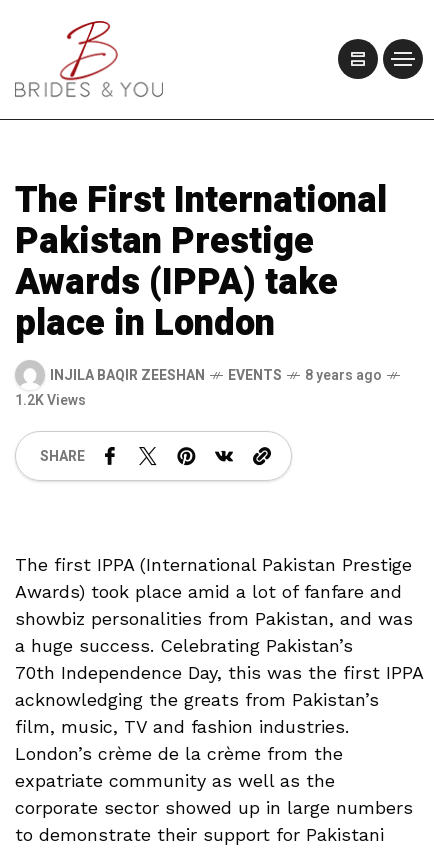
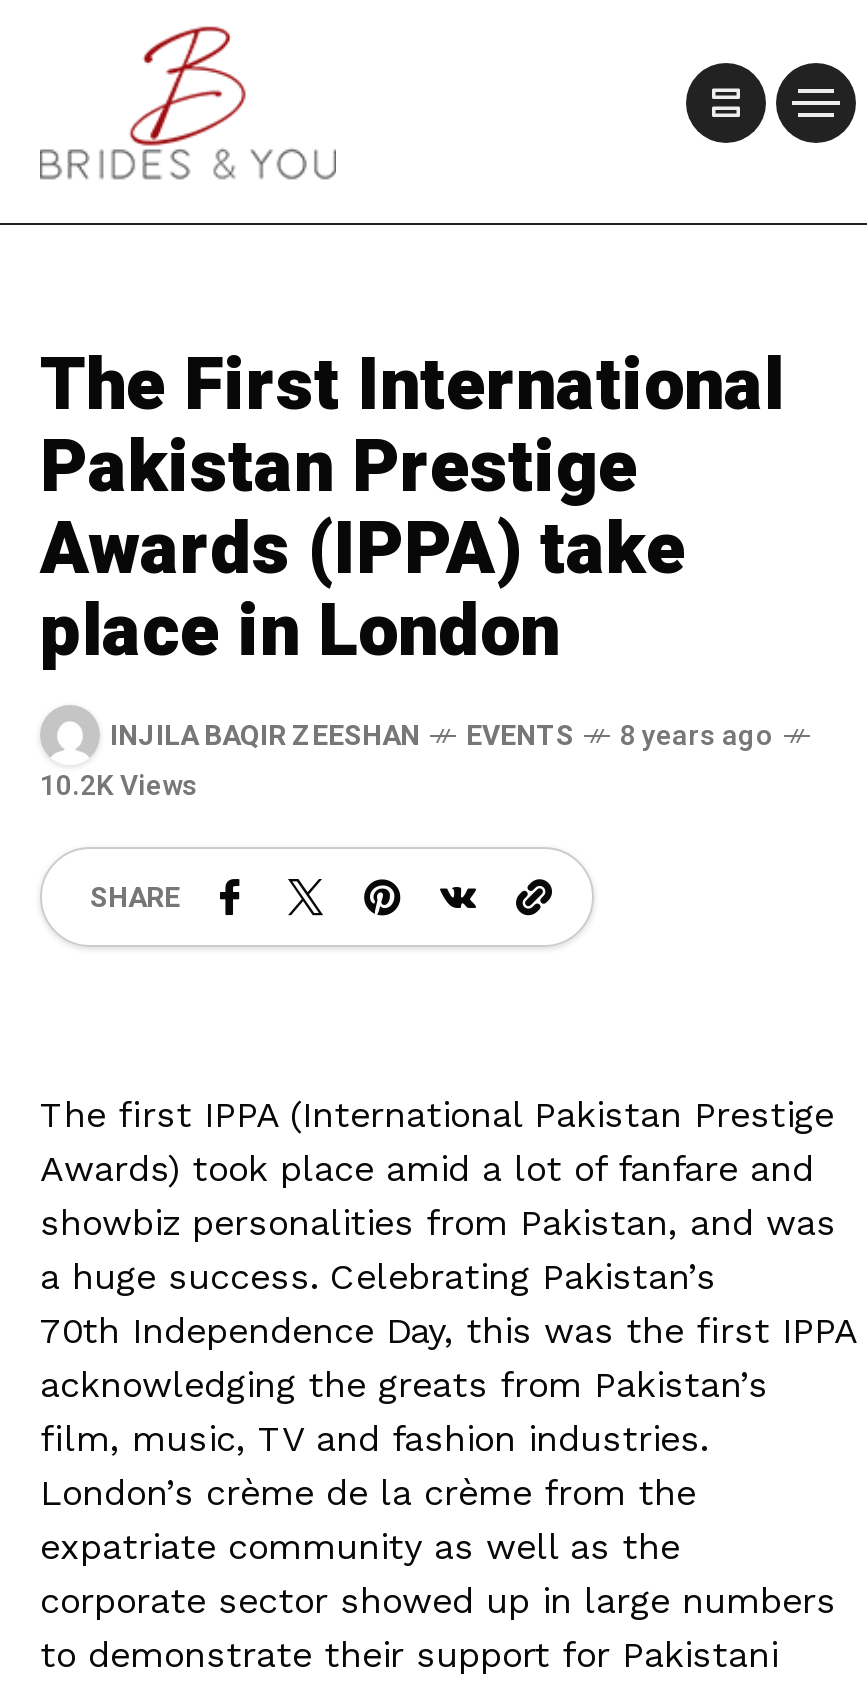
- 1.2K Views
+ 10.2K Views
